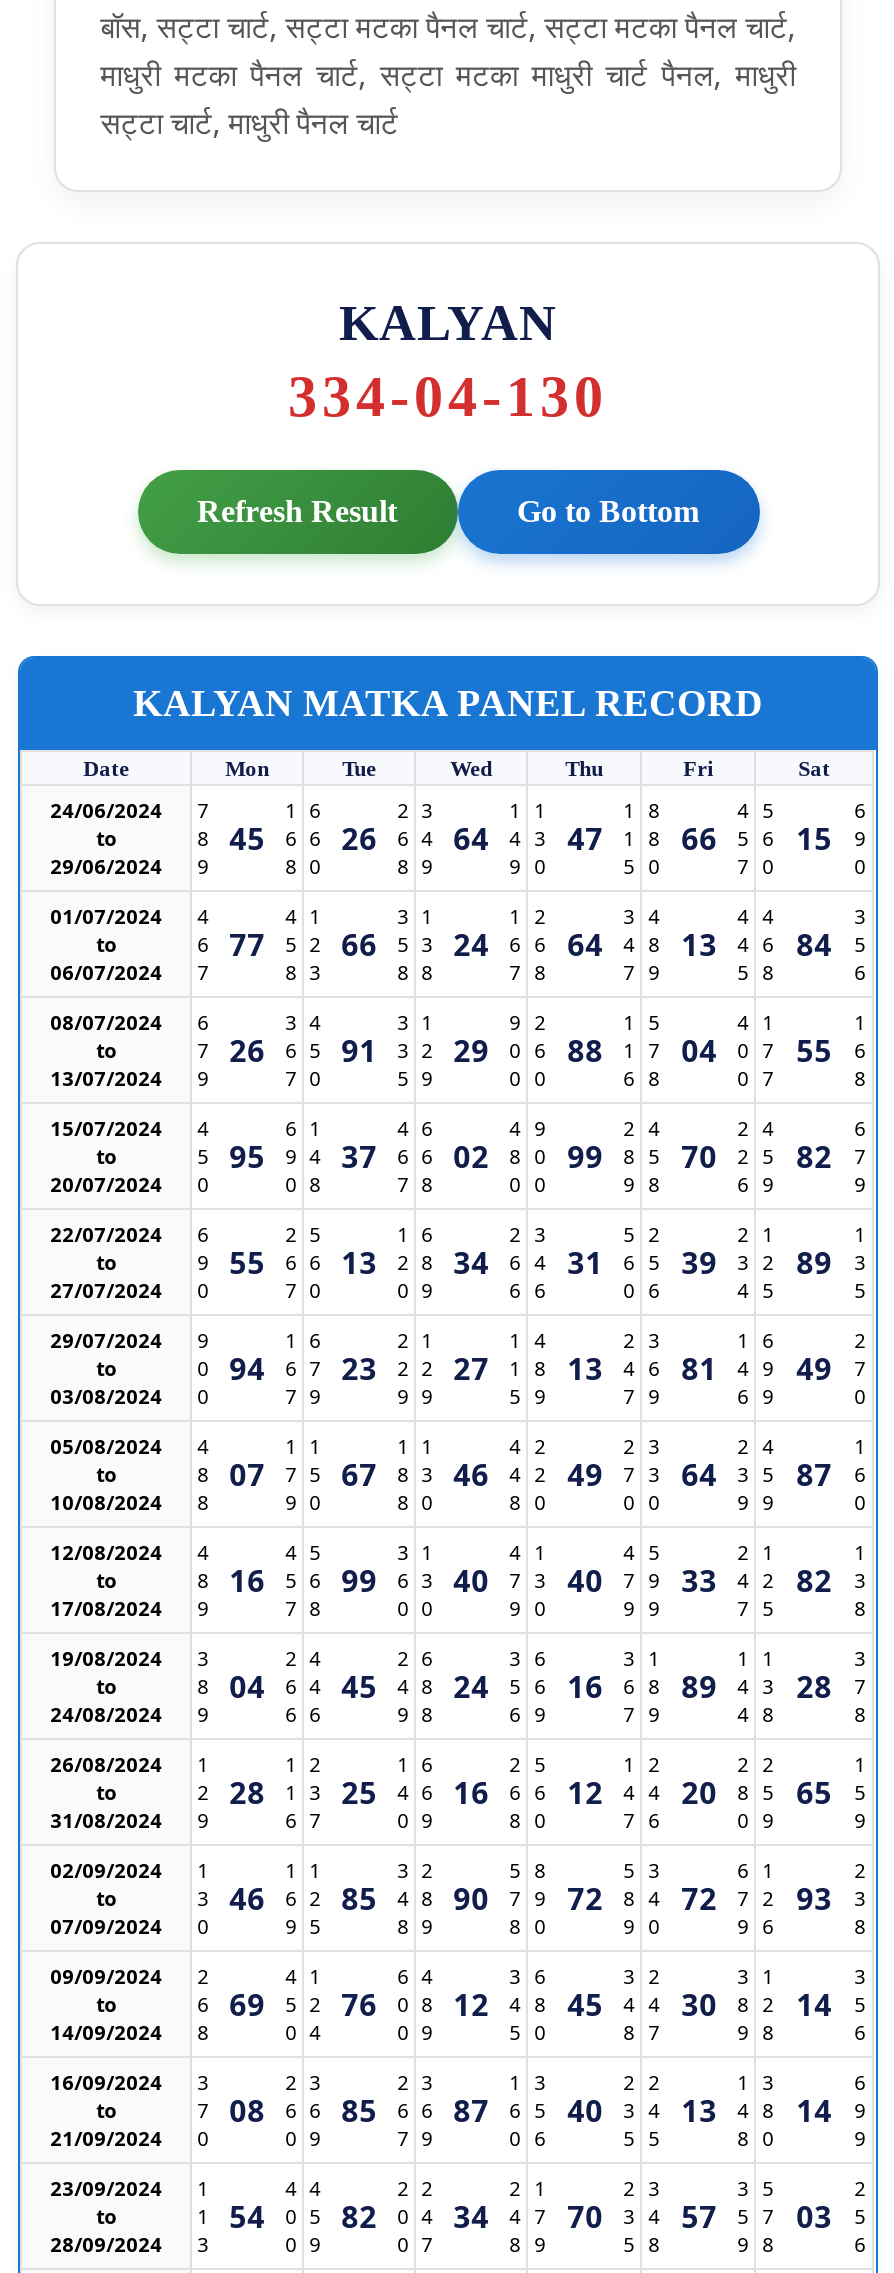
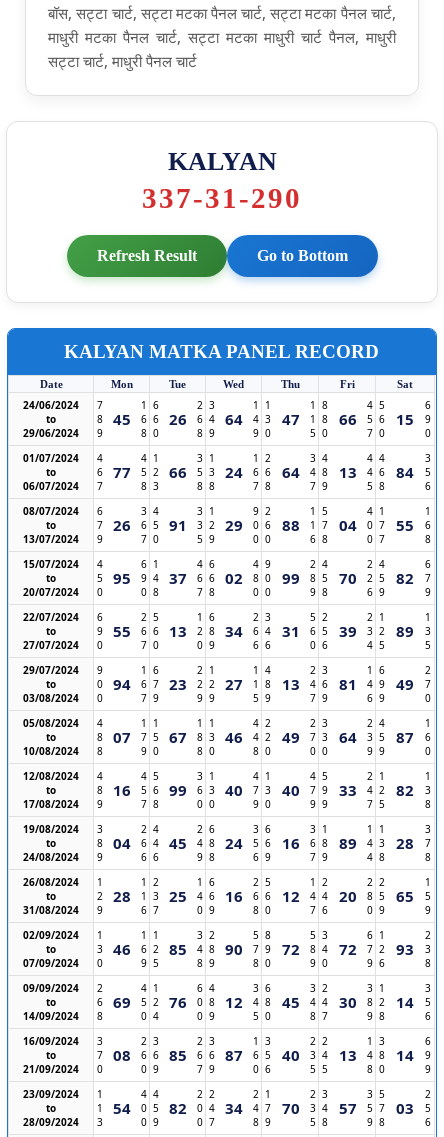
- 334-04-130
+ 337-31-290
